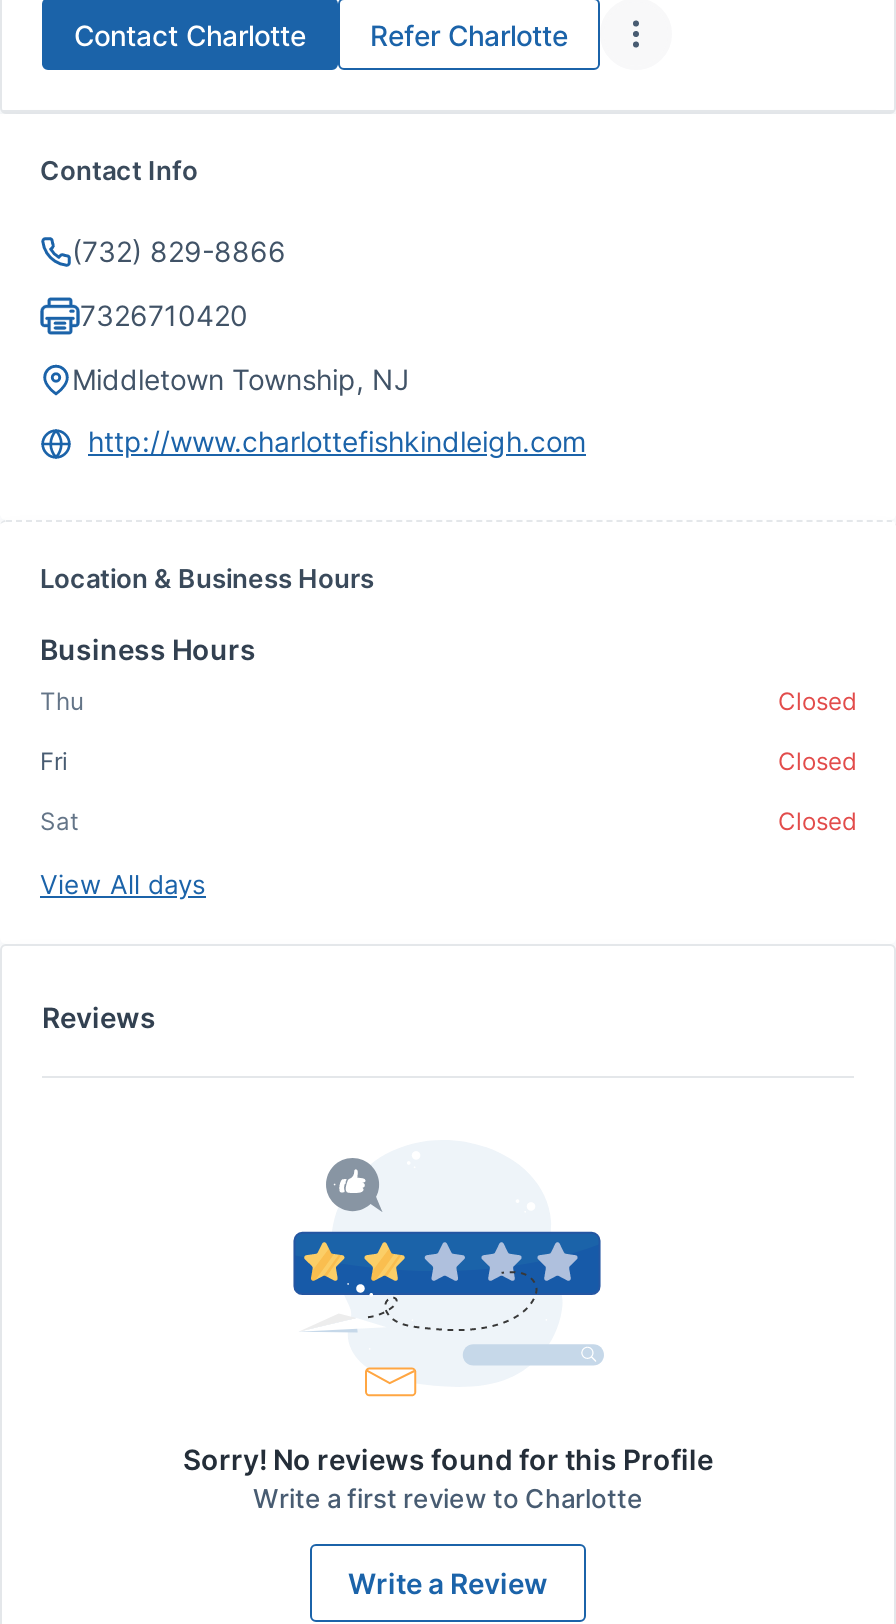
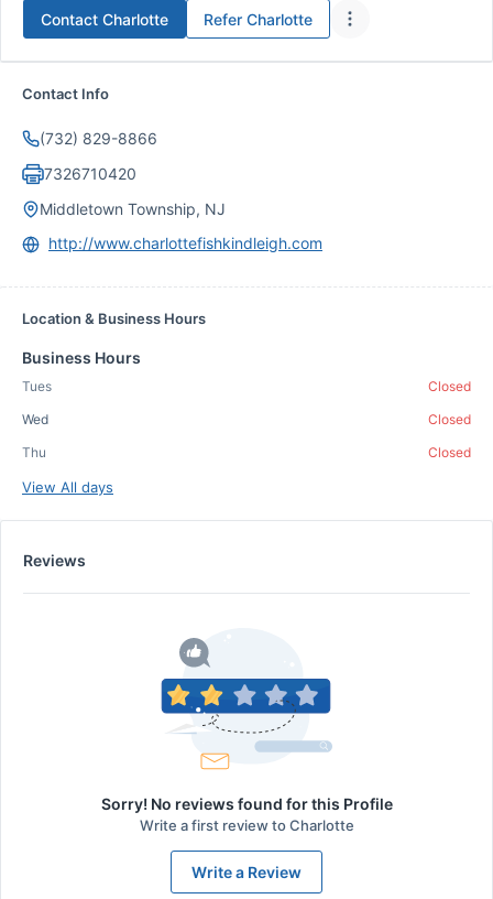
moved down: Thu

+ Tues

- Fri
+ Wed

- Sat
